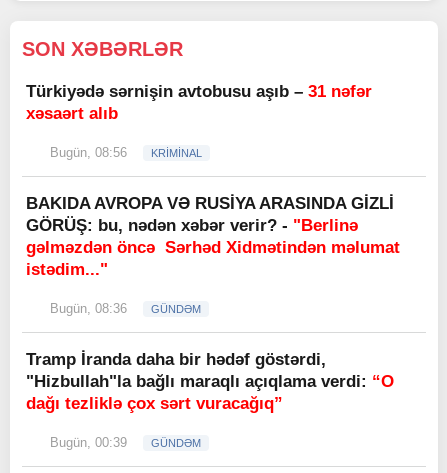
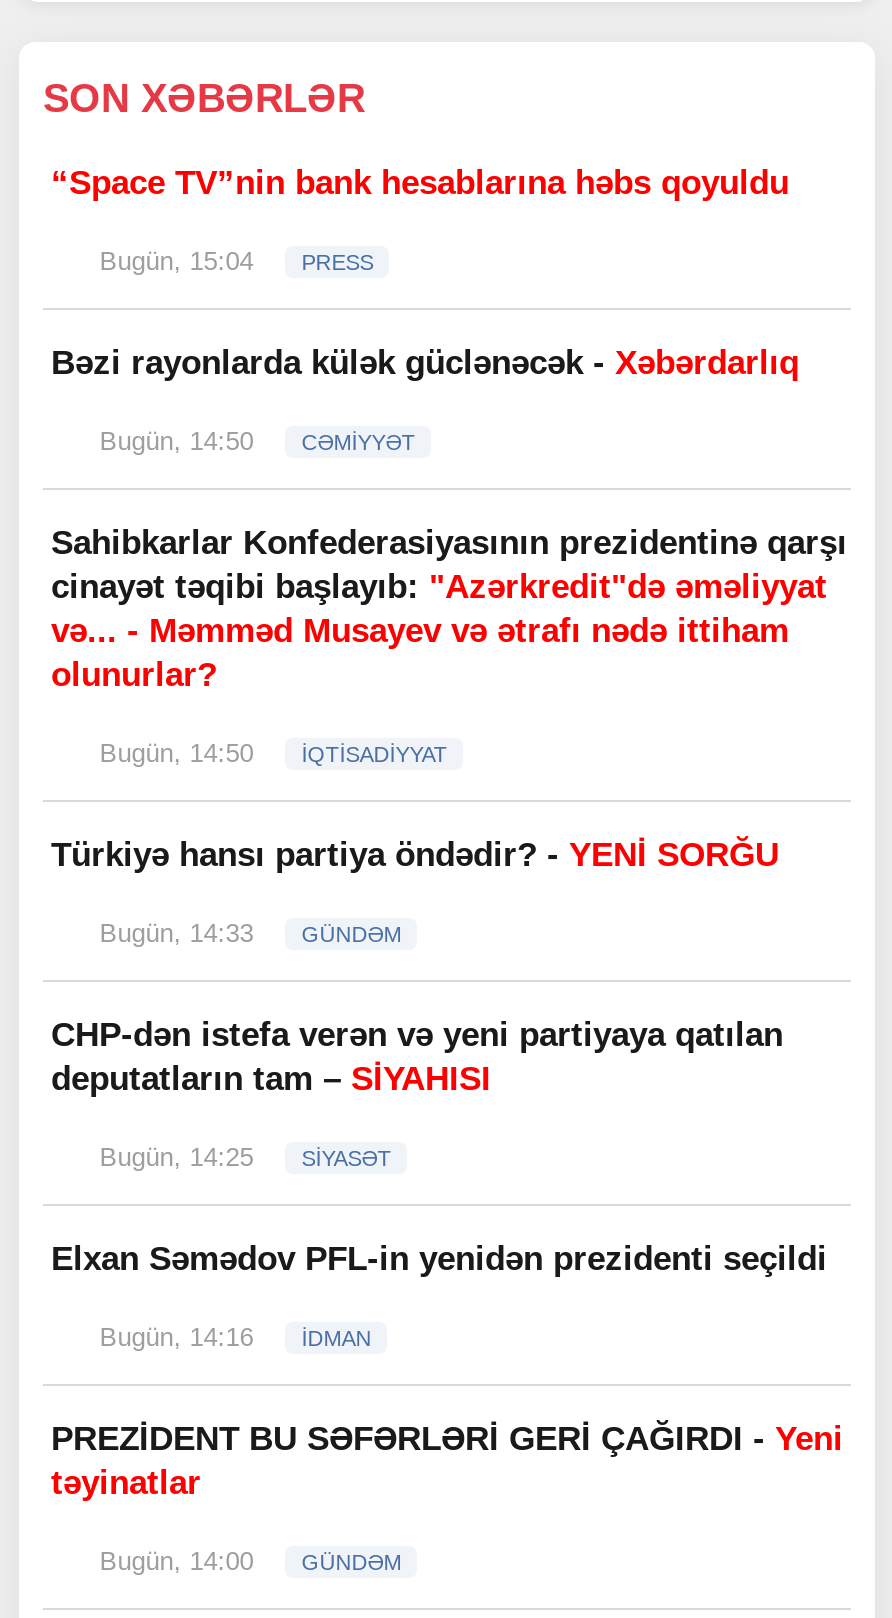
- Türkiyədə sərnişin avtobusu aşıb – 31 nəfər
- xəsaərt alıb
- Bugün, 08:56
- KRİMİNAL
- BAKIDA AVROPA VƏ RUSİYA ARASINDA GİZLİ
- GÖRÜŞ: bu, nədən xəbər verir? - "Berlinə
- gəlməzdən öncə Sərhəd Xidmətindən məlumat
- istədim..."
- Bugün, 08:36
+ “Space TV”nin bank hesablarına həbs qoyuldu
+ Bugün, 15:04
+ PRESS
+ Bəzi rayonlarda külək güclənəcək - Xəbərdarlıq
+ Bugün, 14:50
+ CƏMİYYƏT
+ Sahibkarlar Konfederasiyasının prezidentinə qarşı
+ cinayət təqibi başlayıb: "Azərkredit"də əməliyyat
+ və... - Məmməd Musayev və ətrafı nədə ittiham
+ olunurlar?
+ Bugün, 14:50
+ İQTİSADİYYAT
+ Türkiyə hansı partiya öndədir? - YENİ SORĞU
+ Bugün, 14:33

- Tramp İranda daha bir hədəf göstərdi,
- "Hizbullah"la bağlı maraqlı açıqlama verdi: “O
- dağı tezliklə çox sərt vuracağıq”
- Bugün, 00:39
+ CHP-dən istefa verən və yeni partiyaya qatılan
+ deputatların tam – SİYAHISI
+ Bugün, 14:25
+ SİYASƏT
+ Elxan Səmədov PFL-in yenidən prezidenti seçildi
+ Bugün, 14:16
+ İDMAN
+ PREZİDENT BU SƏFƏRLƏRİ GERİ ÇAĞIRDI - Yeni
+ təyinatlar
+ Bugün, 14:00
